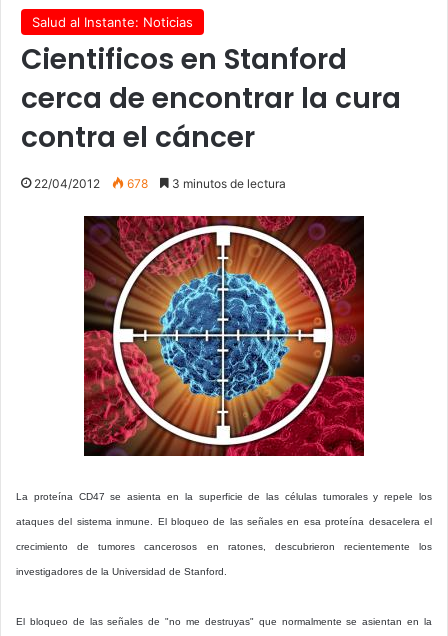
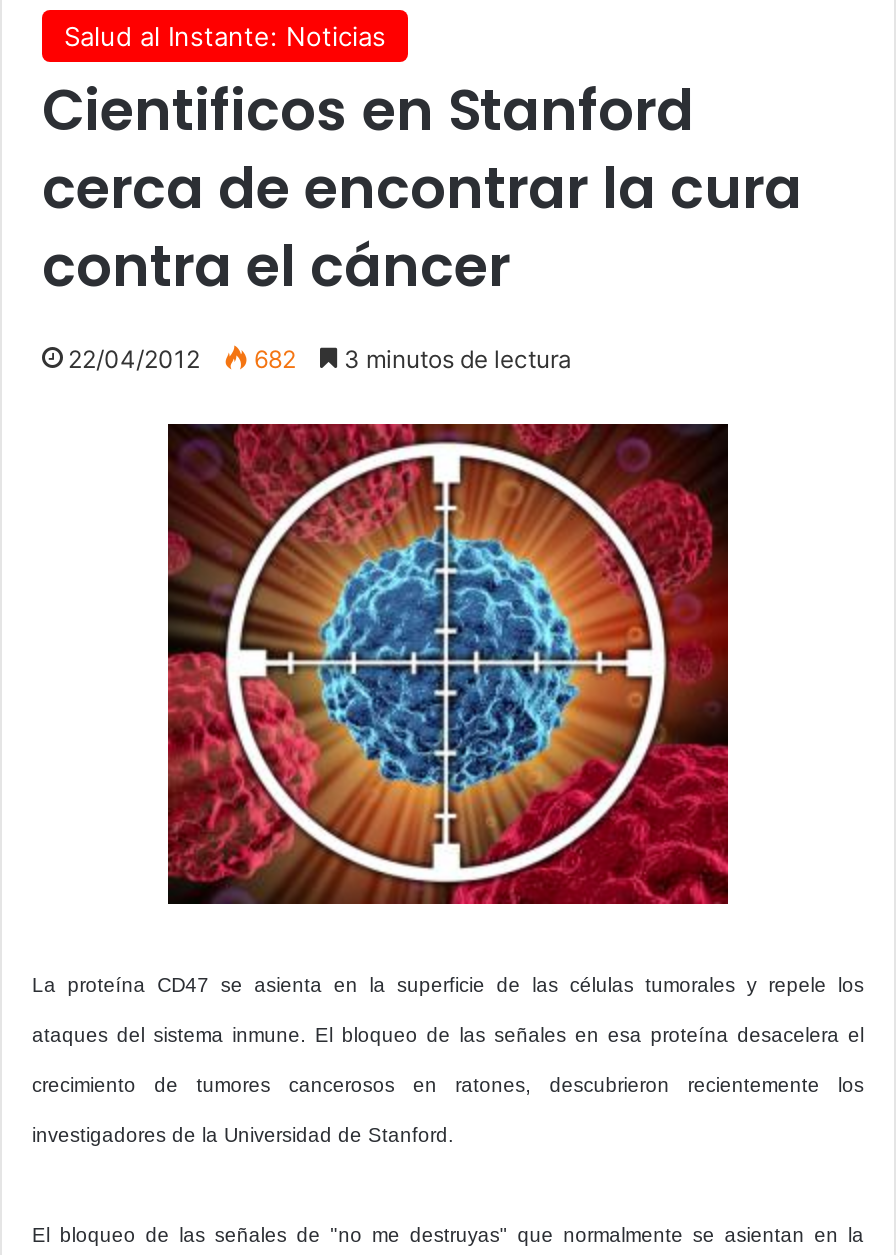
- 22/04/2012 678 3 minutos de lectura
+ 22/04/2012 682 3 minutos de lectura
